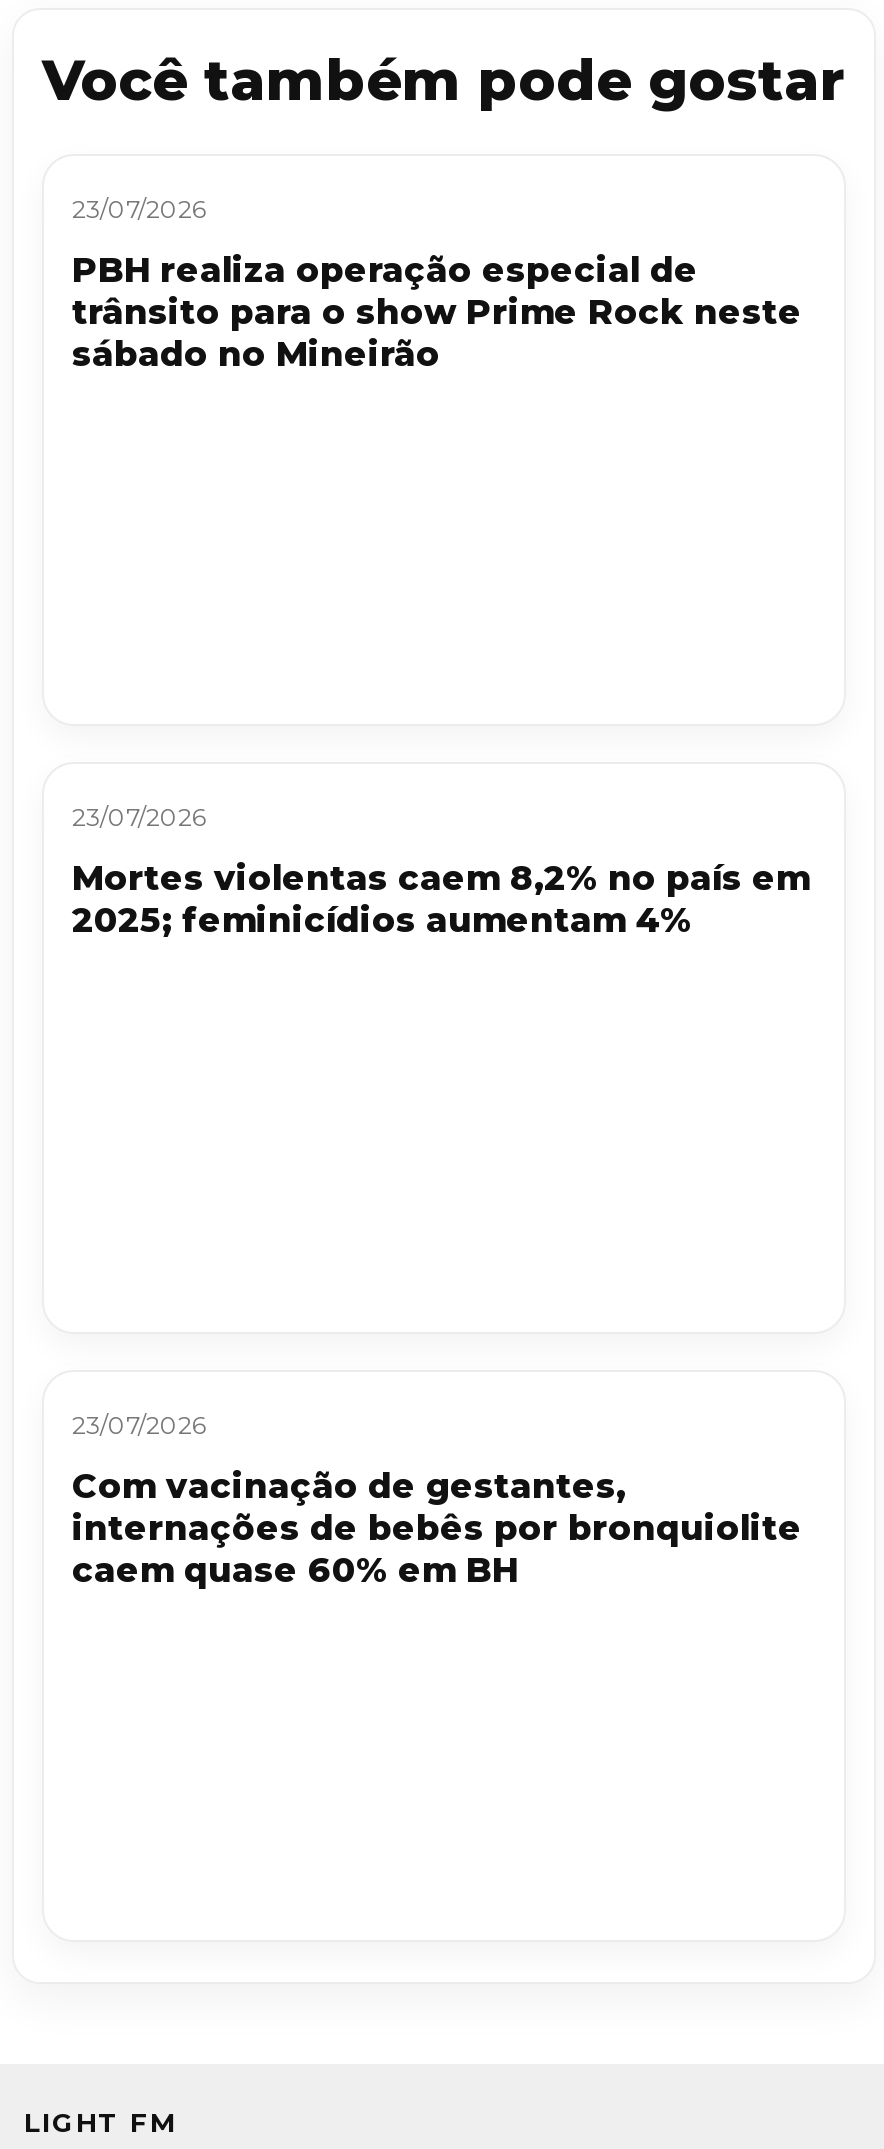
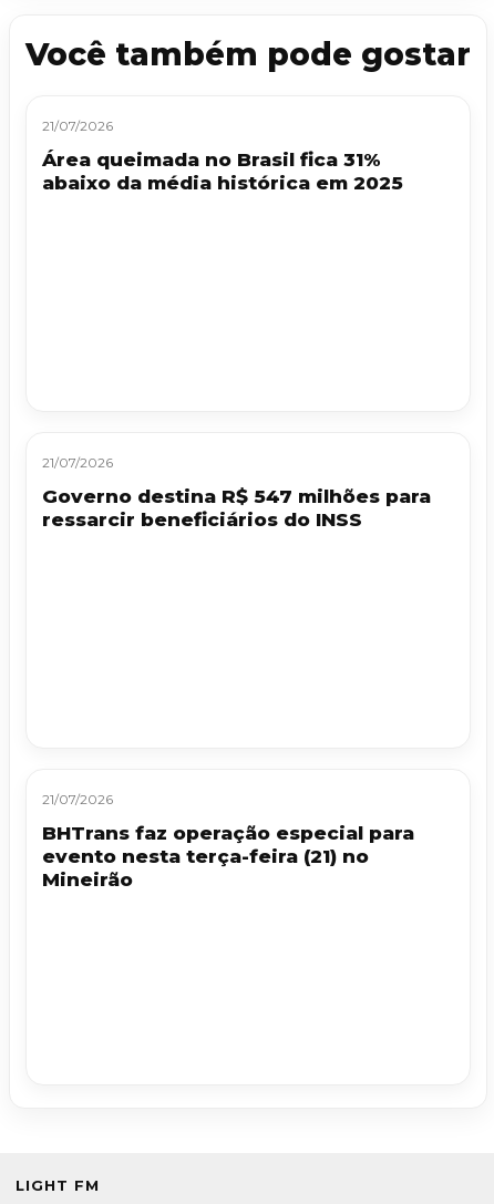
- 23/07/2026
+ 21/07/2026

- PBH realiza operação especial de
- trânsito para o show Prime Rock neste
- sábado no Mineirão
+ Área queimada no Brasil fica 31%
+ abaixo da média histórica em 2025

- 23/07/2026
+ 21/07/2026

- Mortes violentas caem 8,2% no país em
- 2025; feminicídios aumentam 4%
+ Governo destina R$ 547 milhões para
+ ressarcir beneficiários do INSS

- 23/07/2026
+ 21/07/2026

- Com vacinação de gestantes,
- internações de bebês por bronquiolite
- caem quase 60% em BH
+ BHTrans faz operação especial para
+ evento nesta terça-feira (21) no
+ Mineirão
